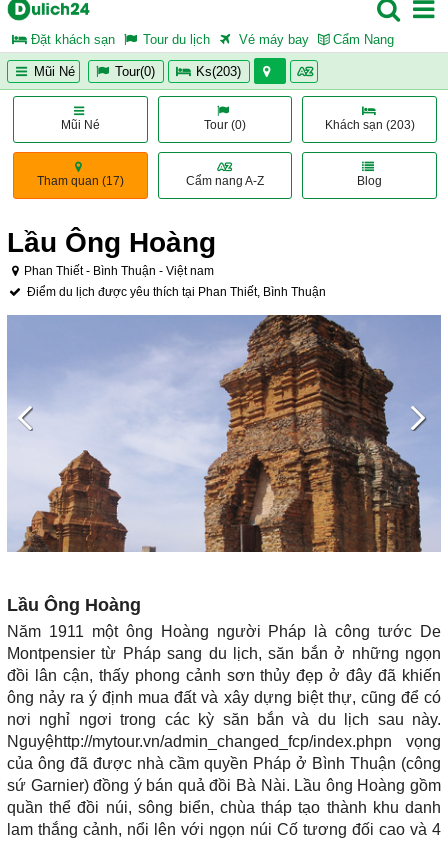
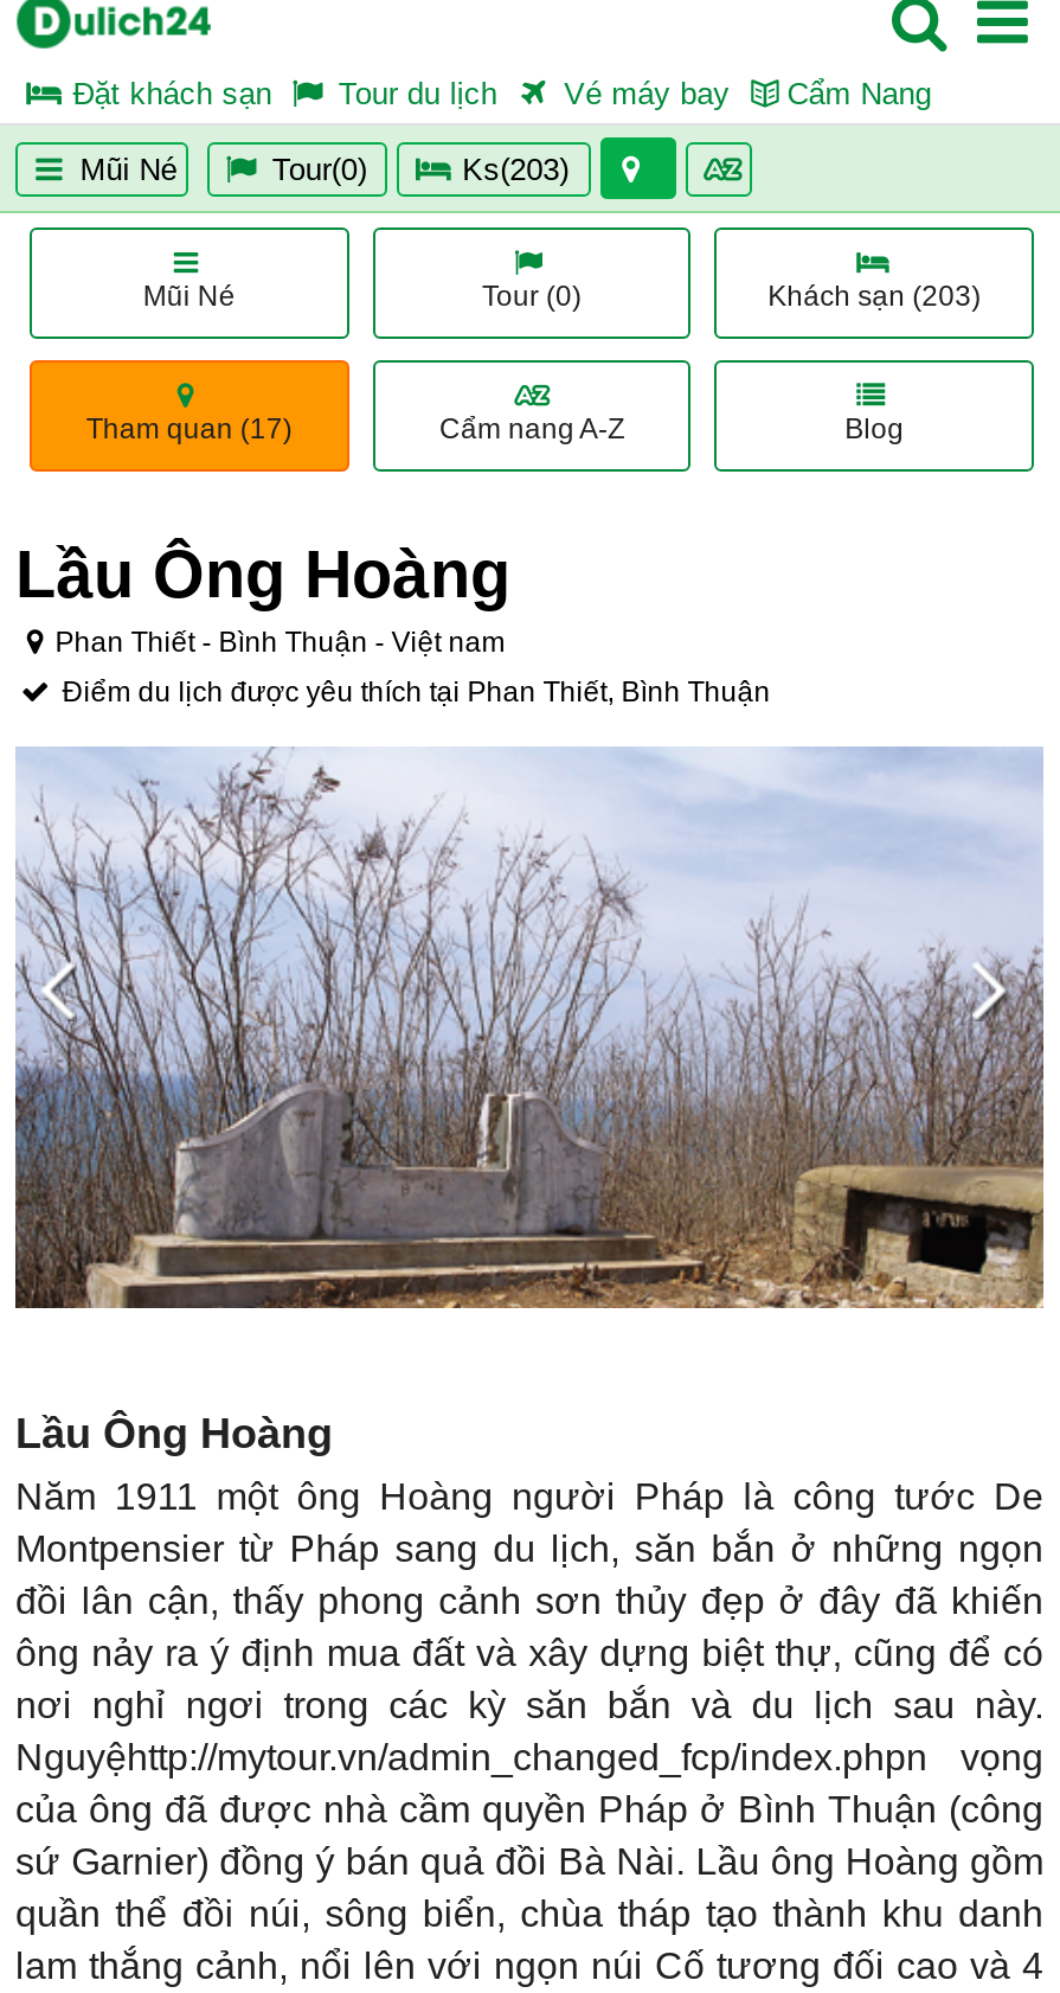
- [image]
+ [image]
